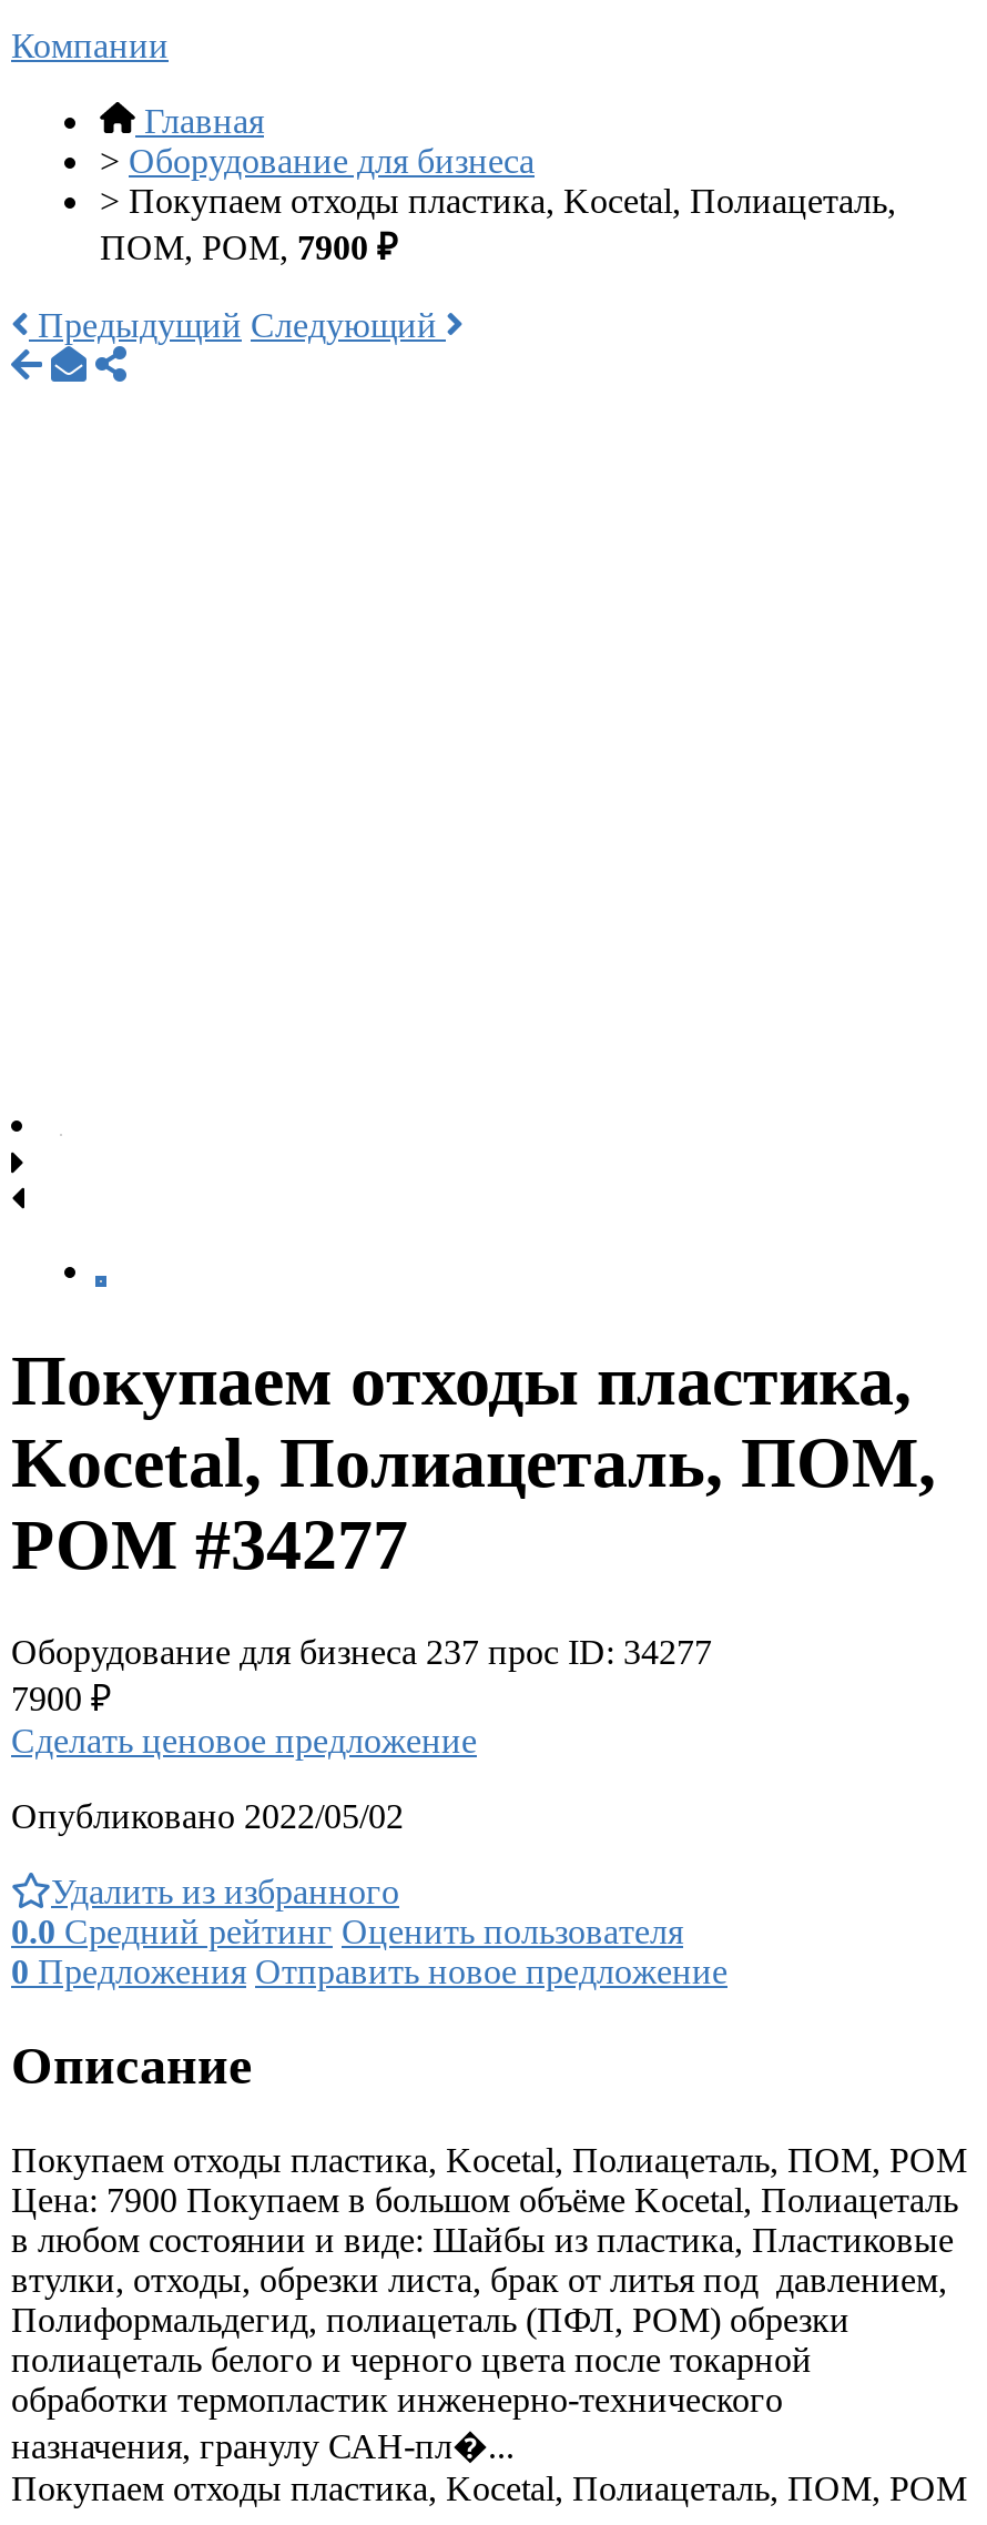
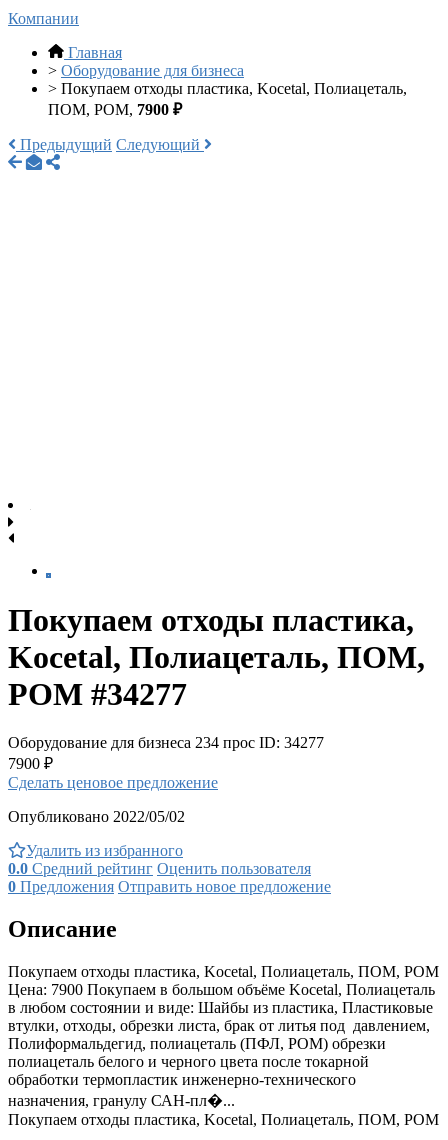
- Оборудование для бизнеса 237 прос ID: 34277
+ Оборудование для бизнеса 234 прос ID: 34277
